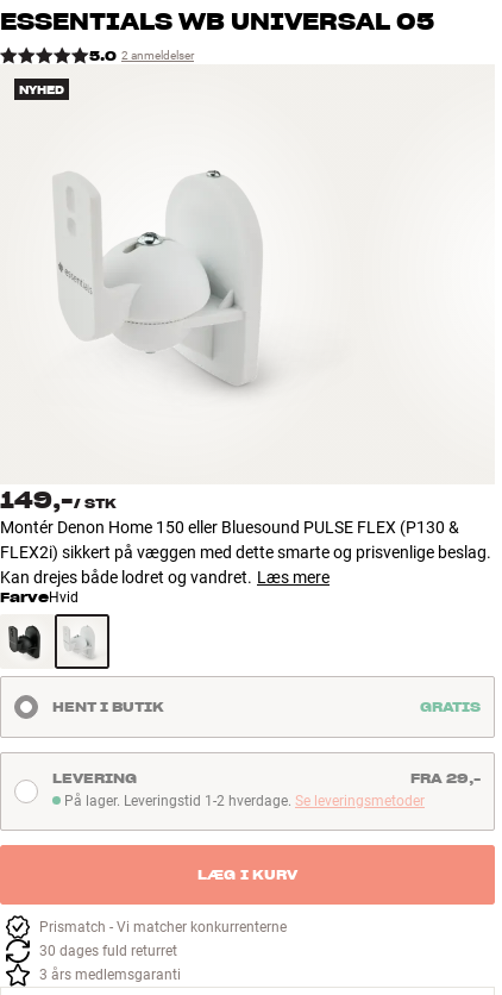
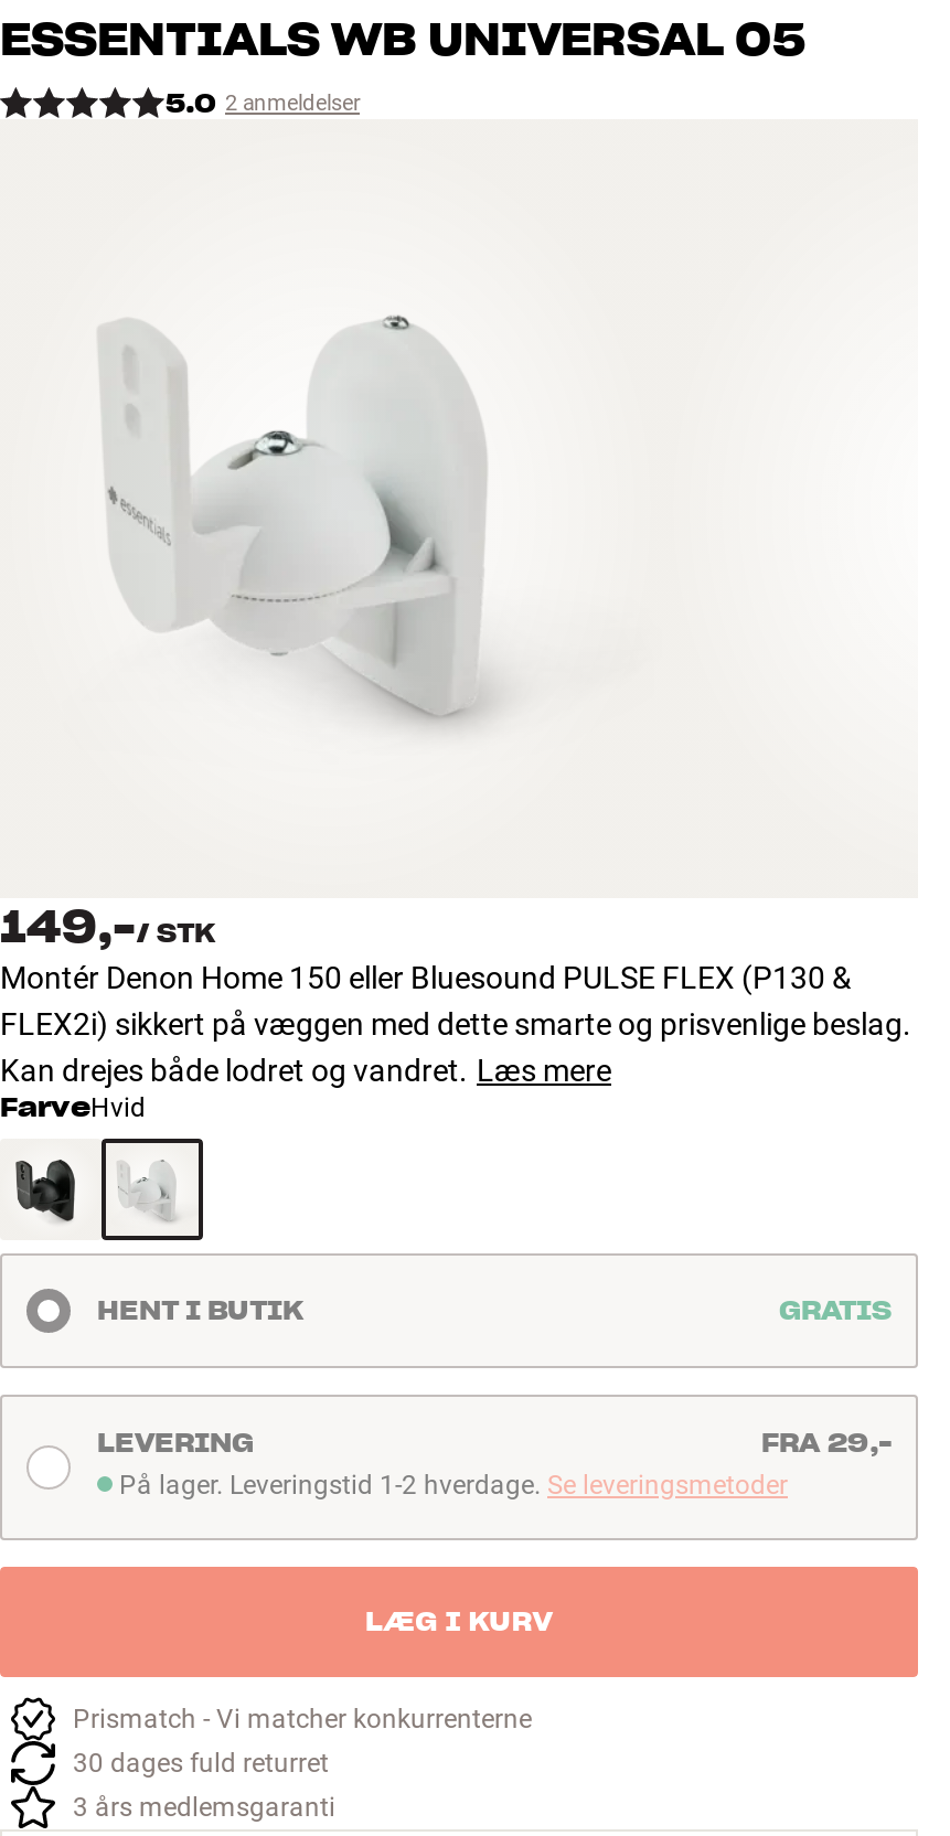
- NYHED
